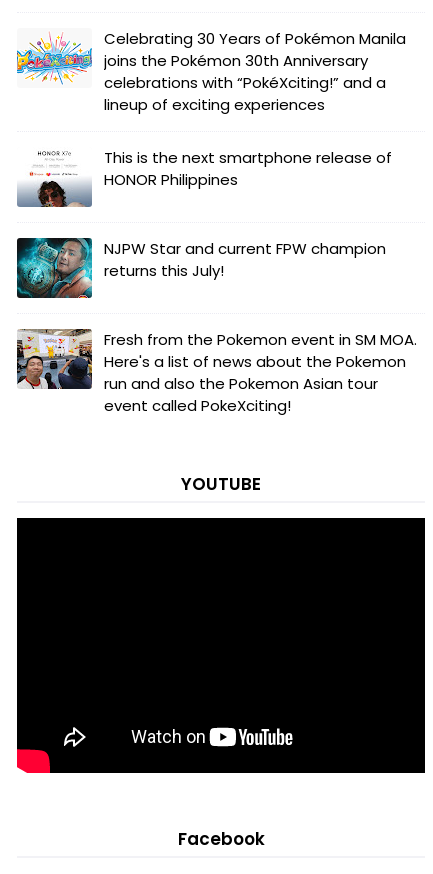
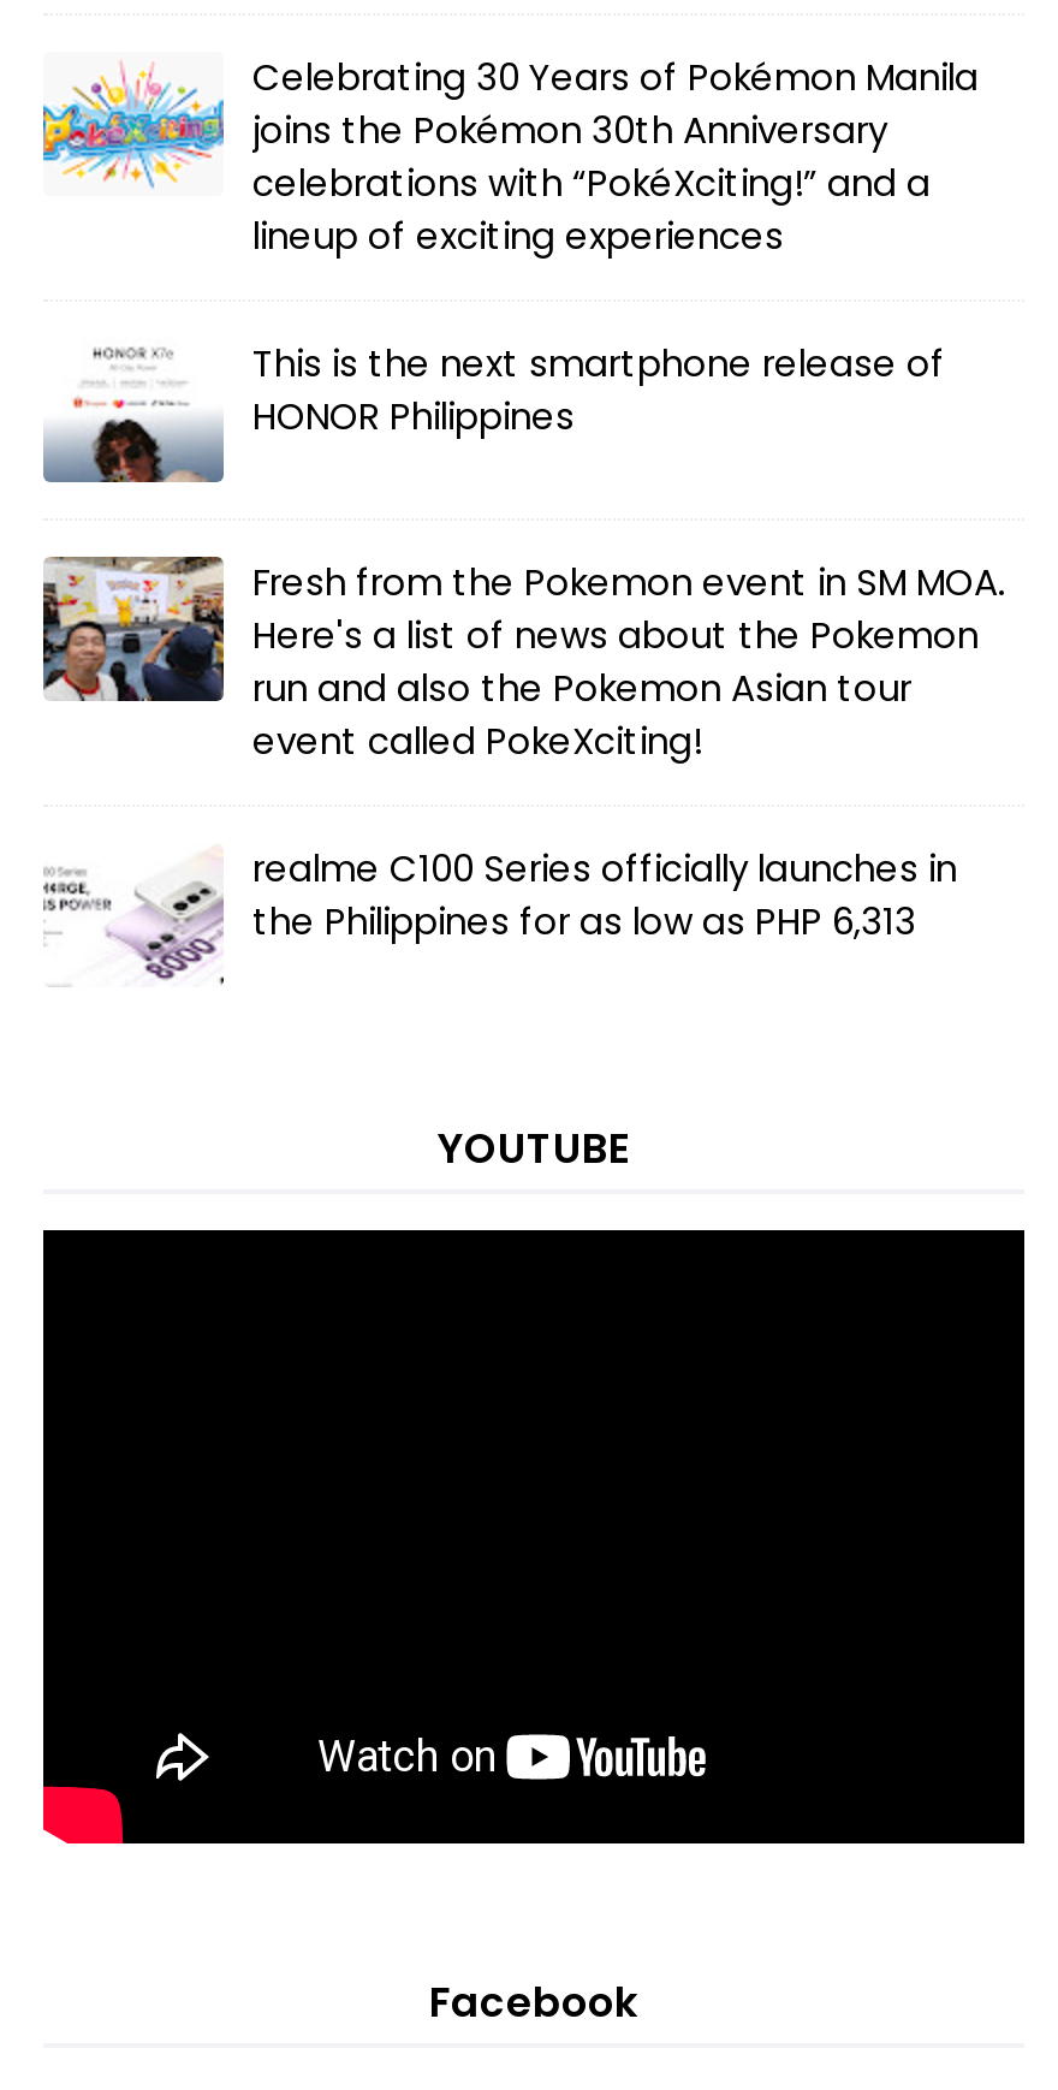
- [image]
- NJPW Star and current FPW champion
- returns this July!

moved up: [image] | Fresh from the Pokemon event in SM MOA. | Here's a list of news about the Pokemon | run and also the Pokemon Asian tour | event called PokeXciting!

+ [image]
+ realme C100 Series officially launches in
+ the Philippines for as low as PHP 6,313
